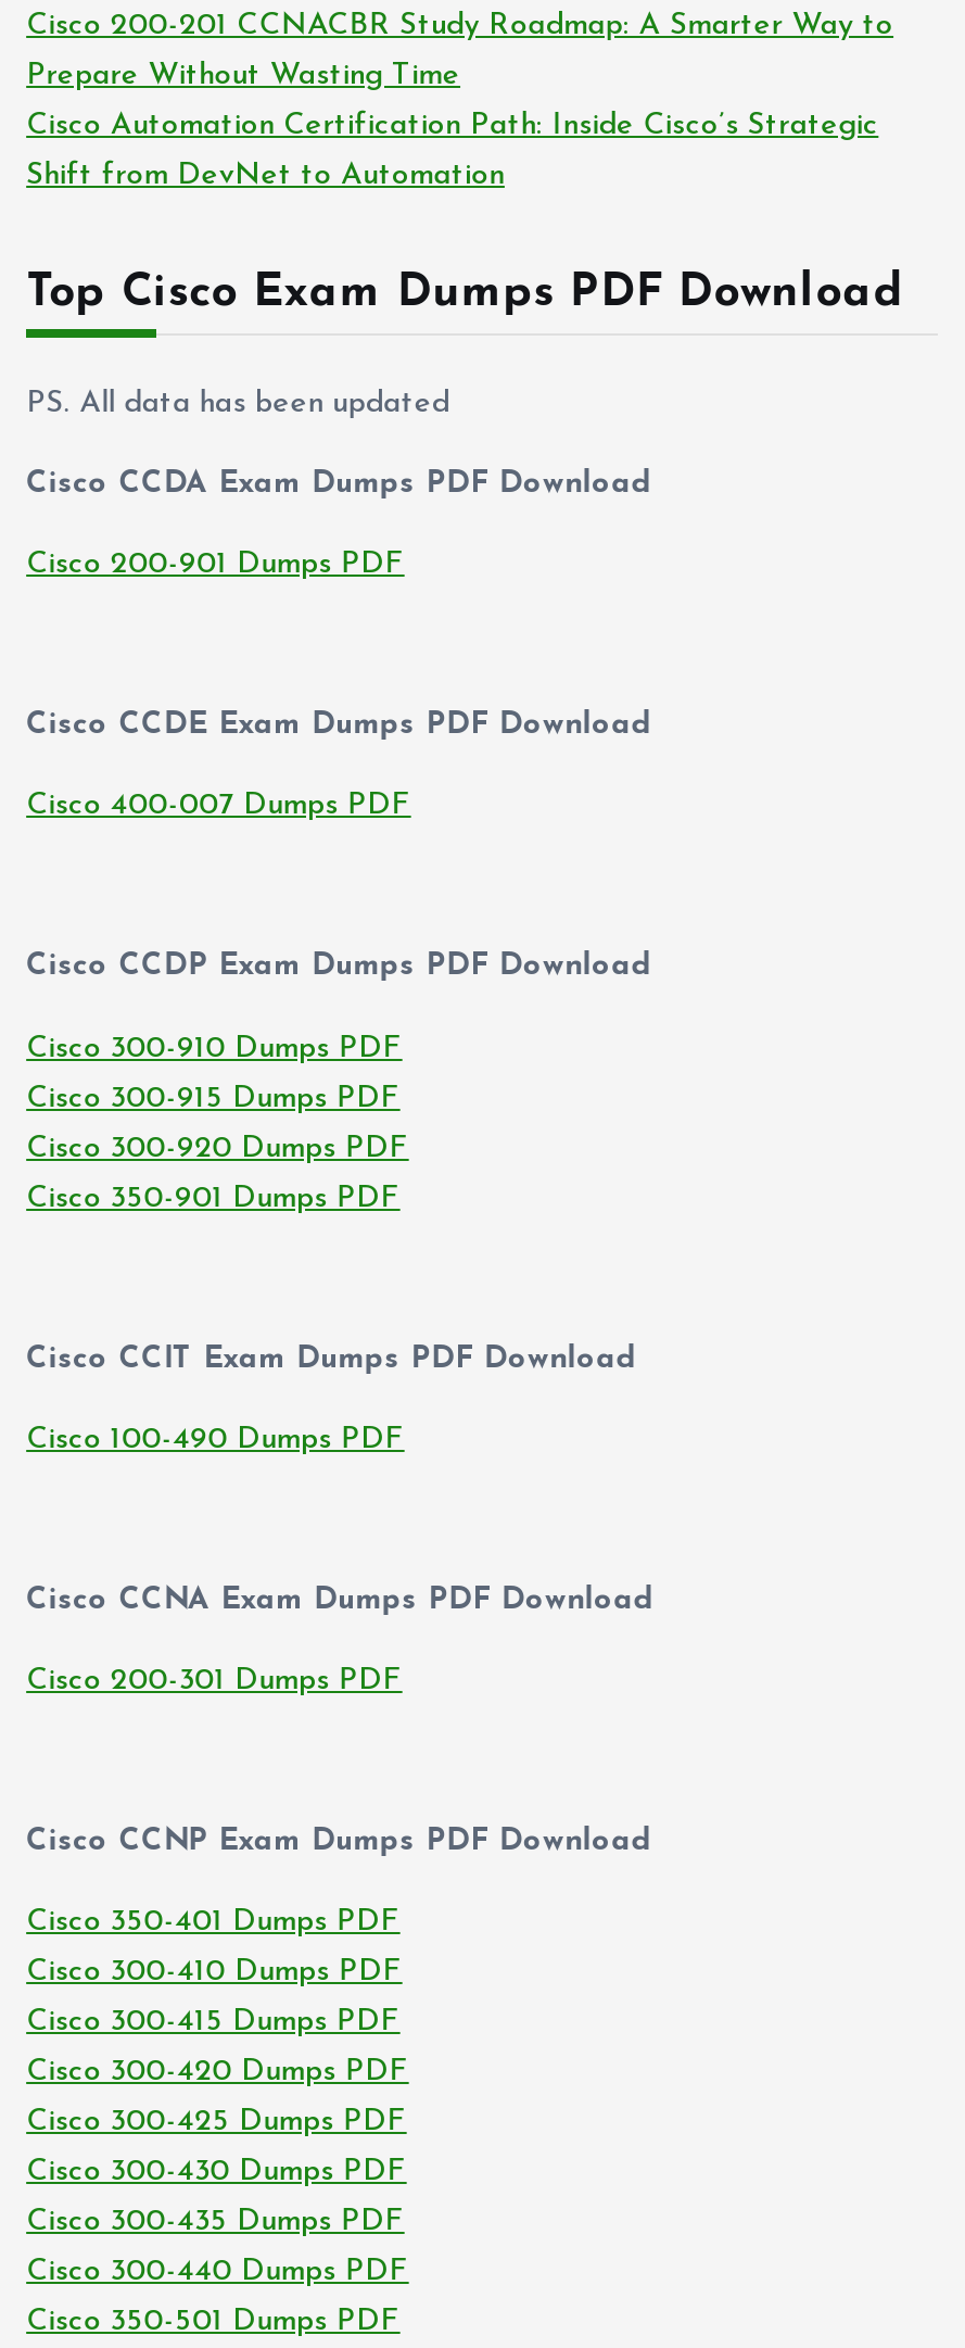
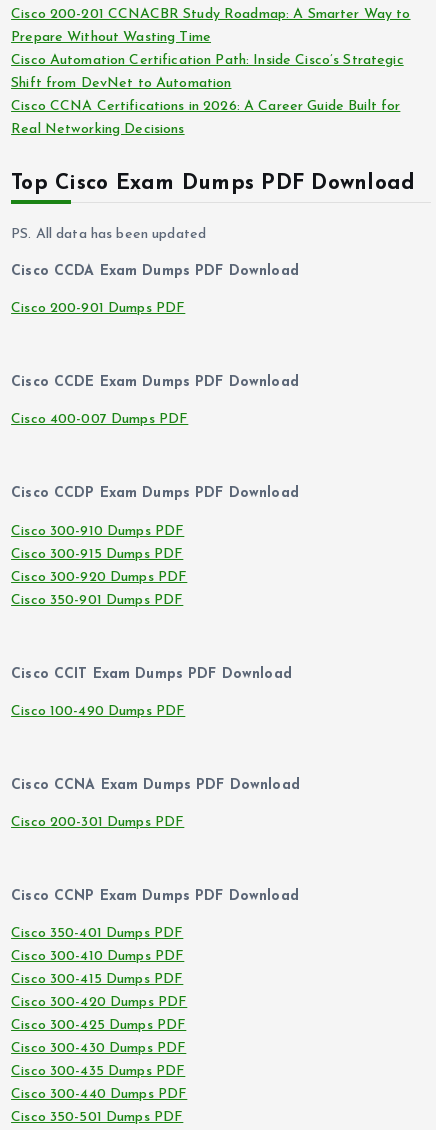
+ Cisco CCNA Certifications in 2026: A Career Guide Built for
+ Real Networking Decisions
